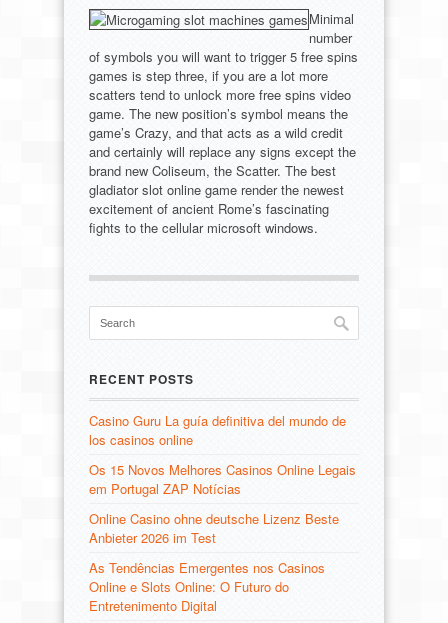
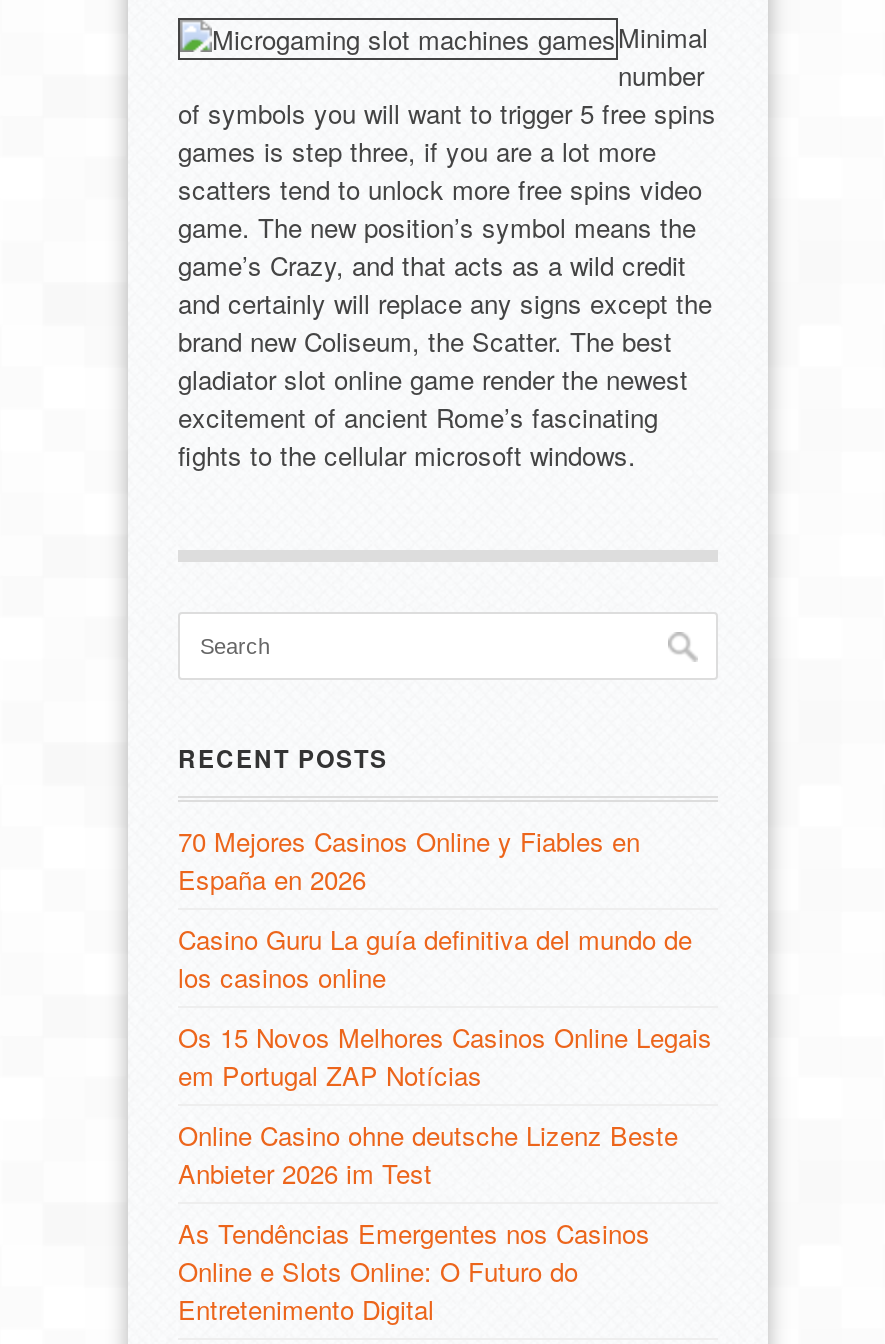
+ 70 Mejores Casinos Online y Fiables en
+ España en 2026
